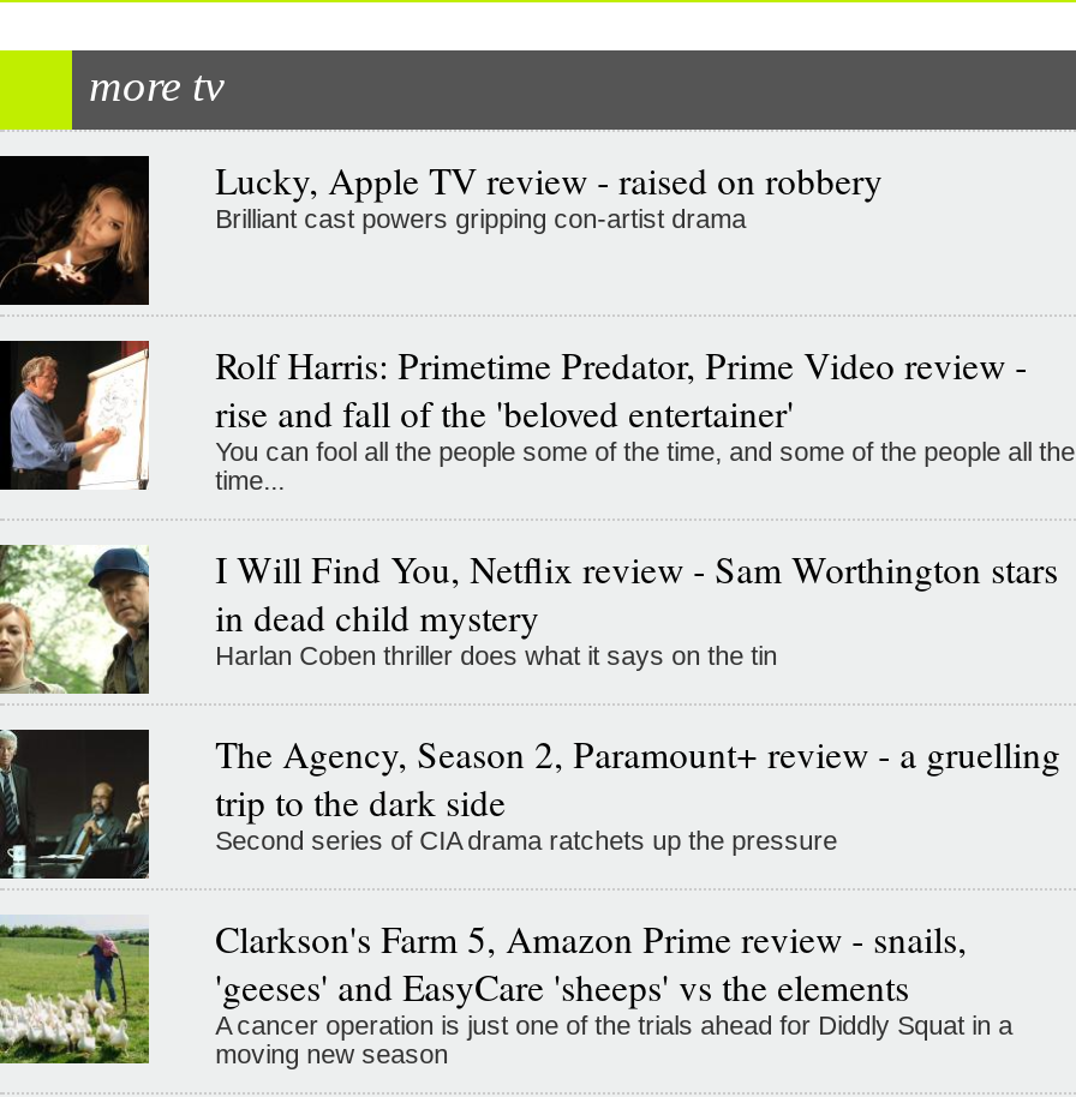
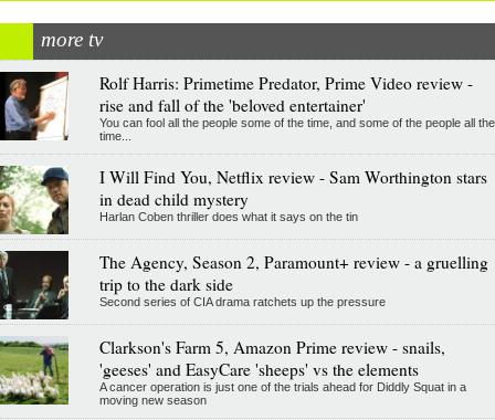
- [image]
- Lucky, Apple TV review - raised on robbery
- Brilliant cast powers gripping con-artist drama
